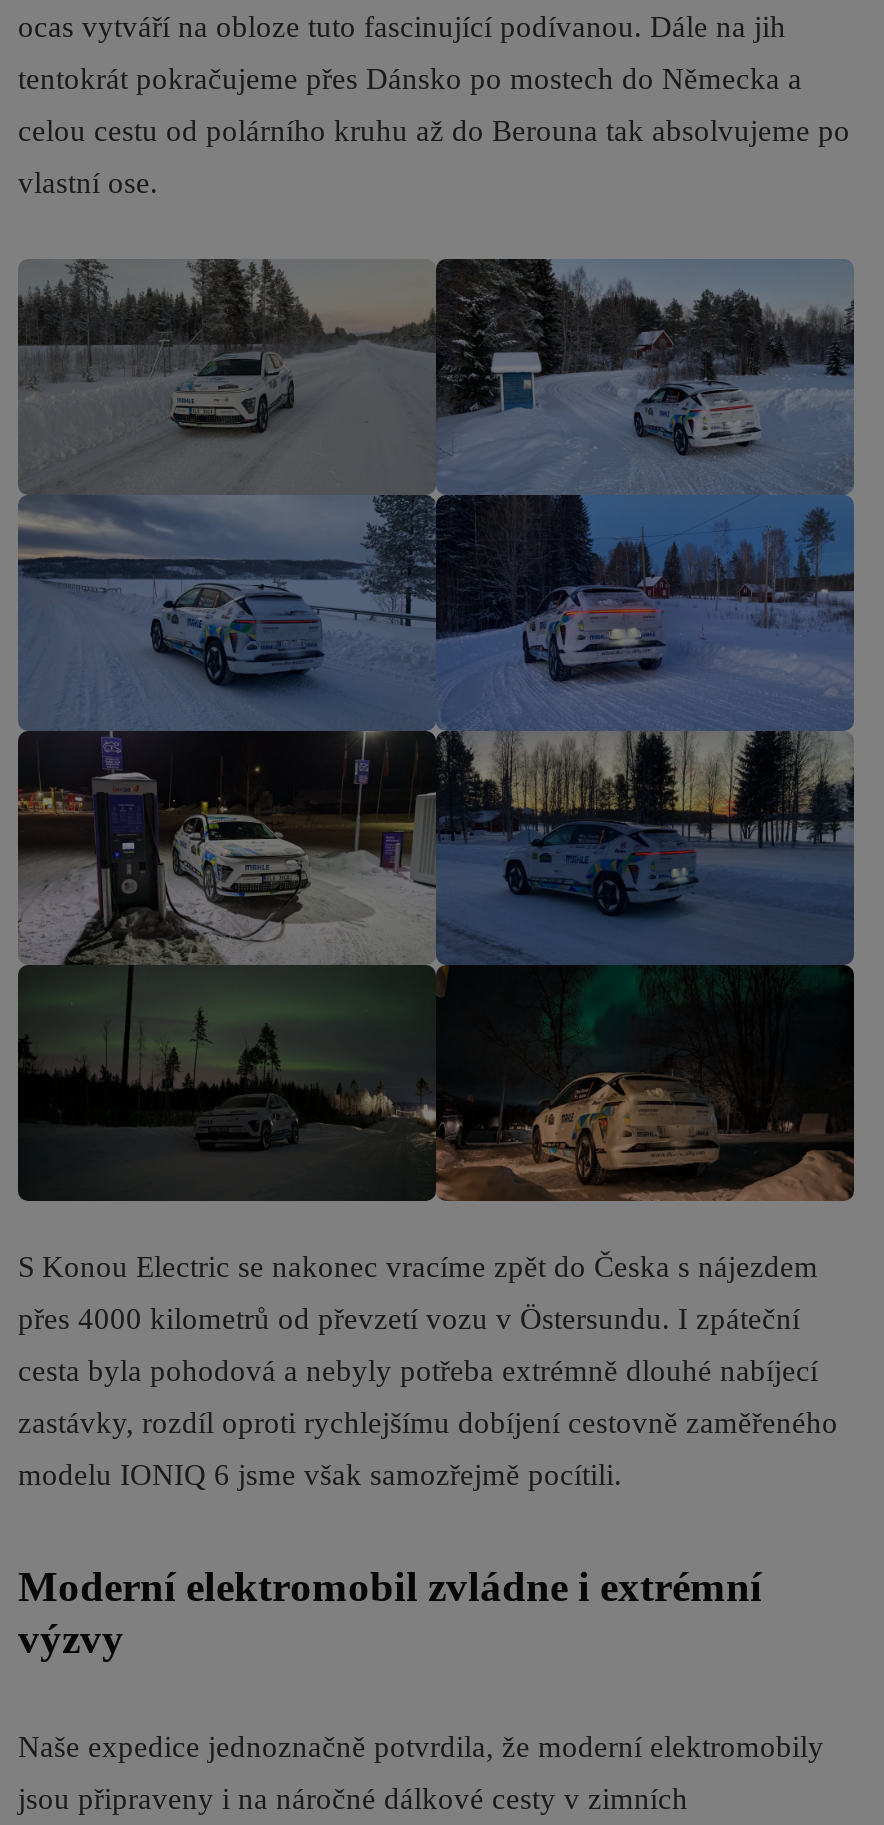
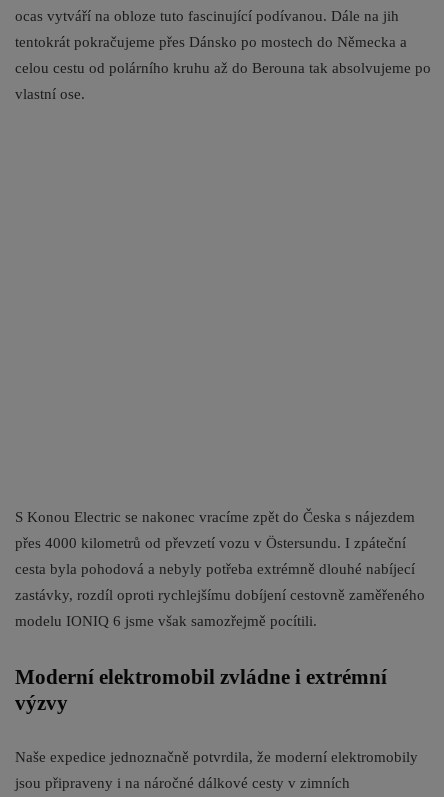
- [image]
